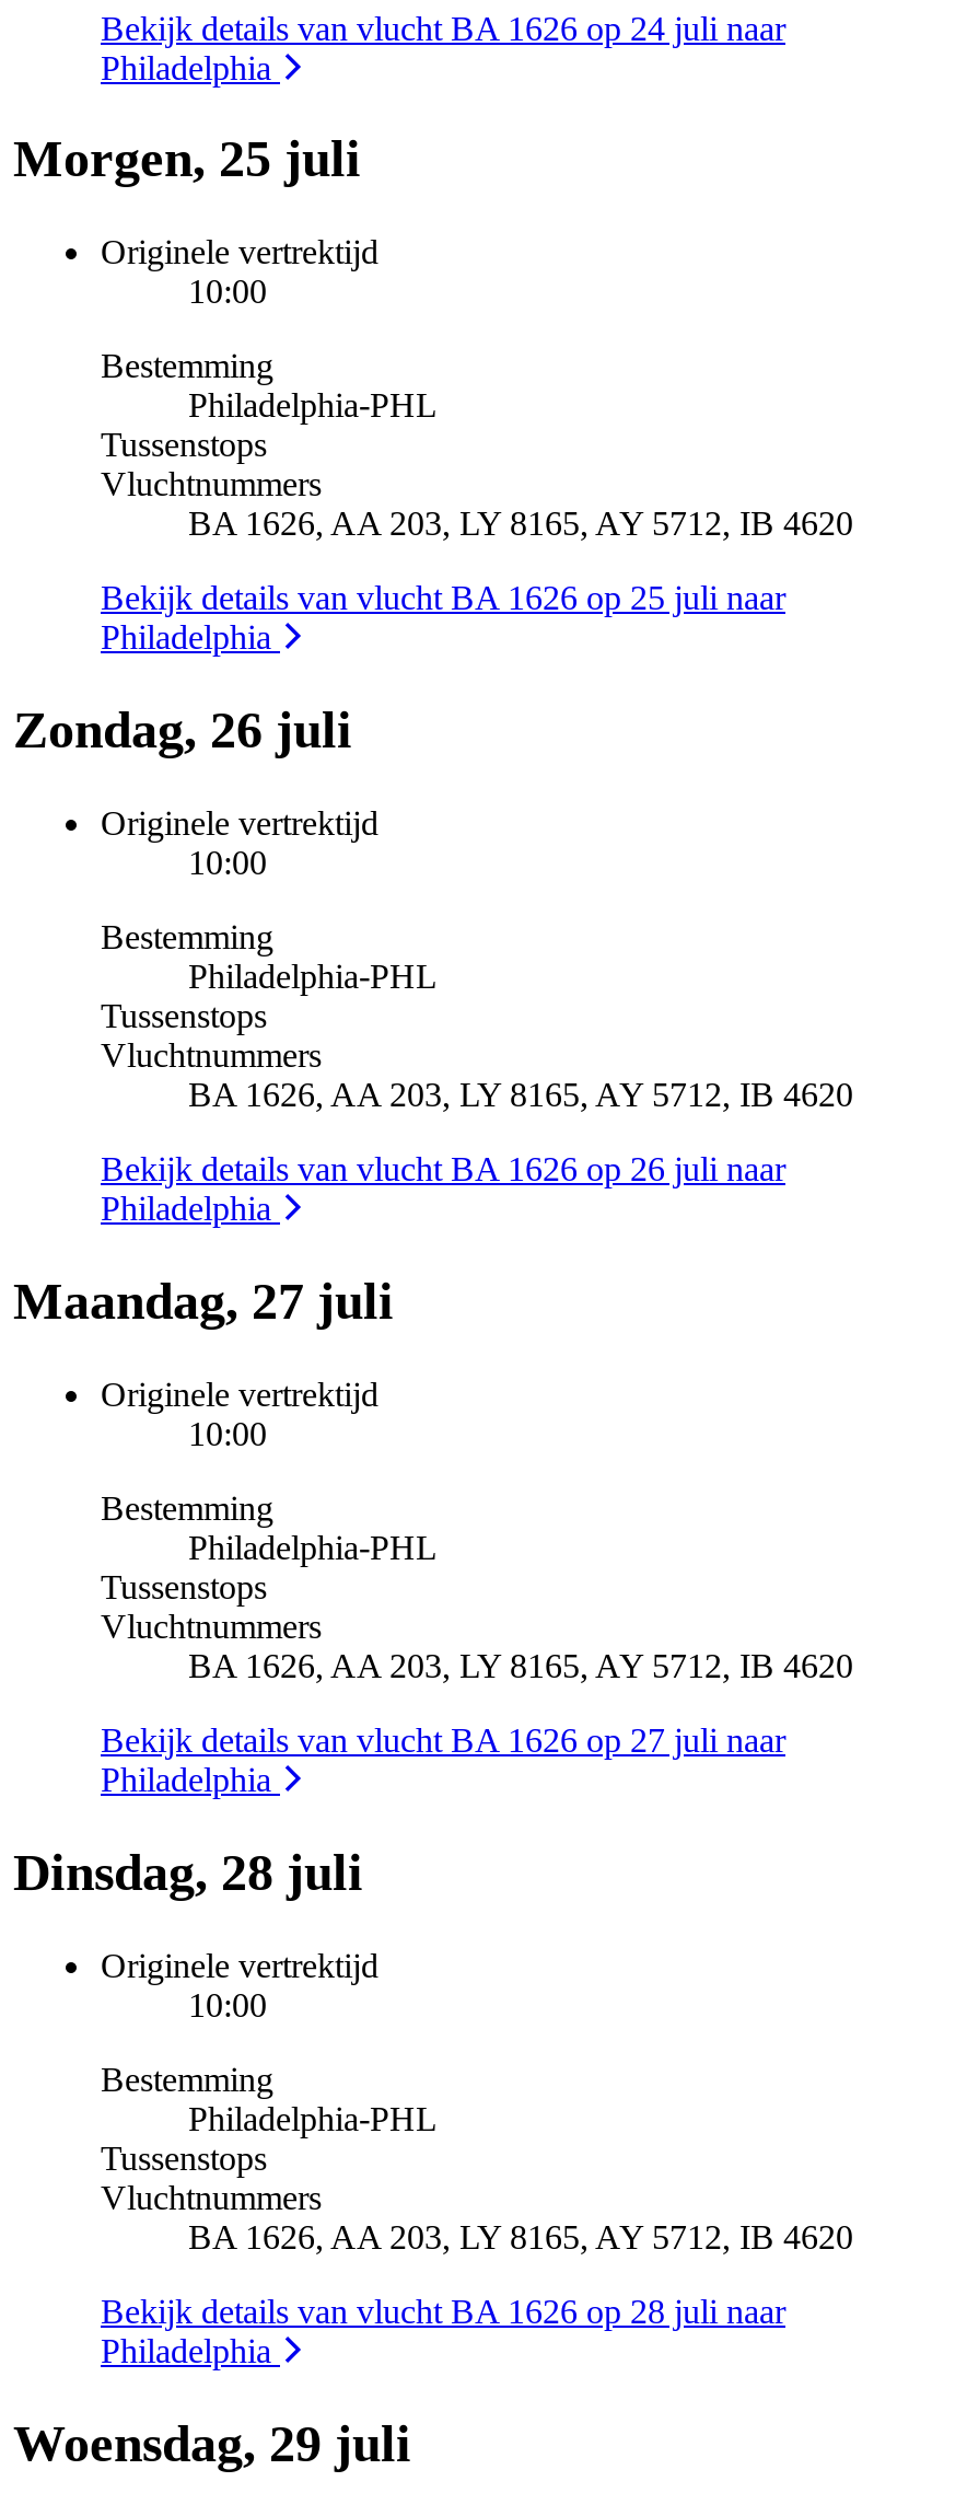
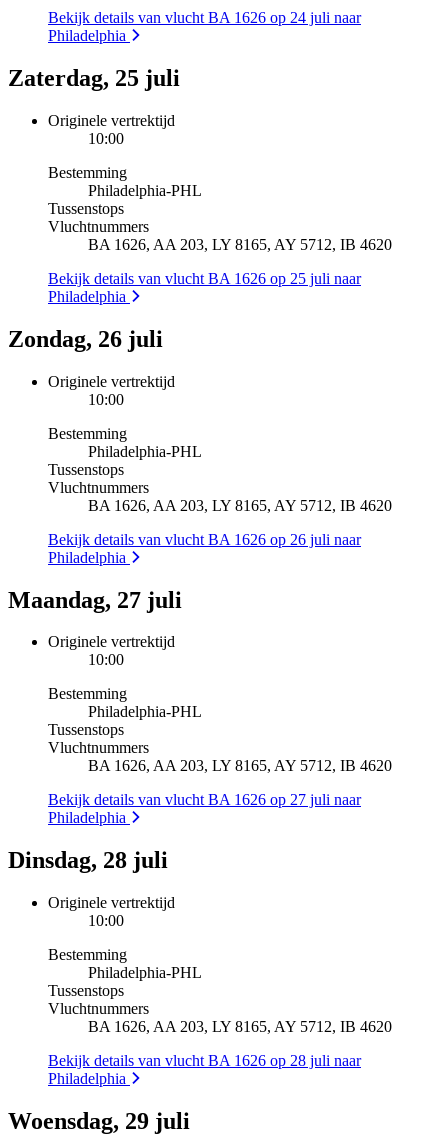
- Morgen, 25 juli
+ Zaterdag, 25 juli
